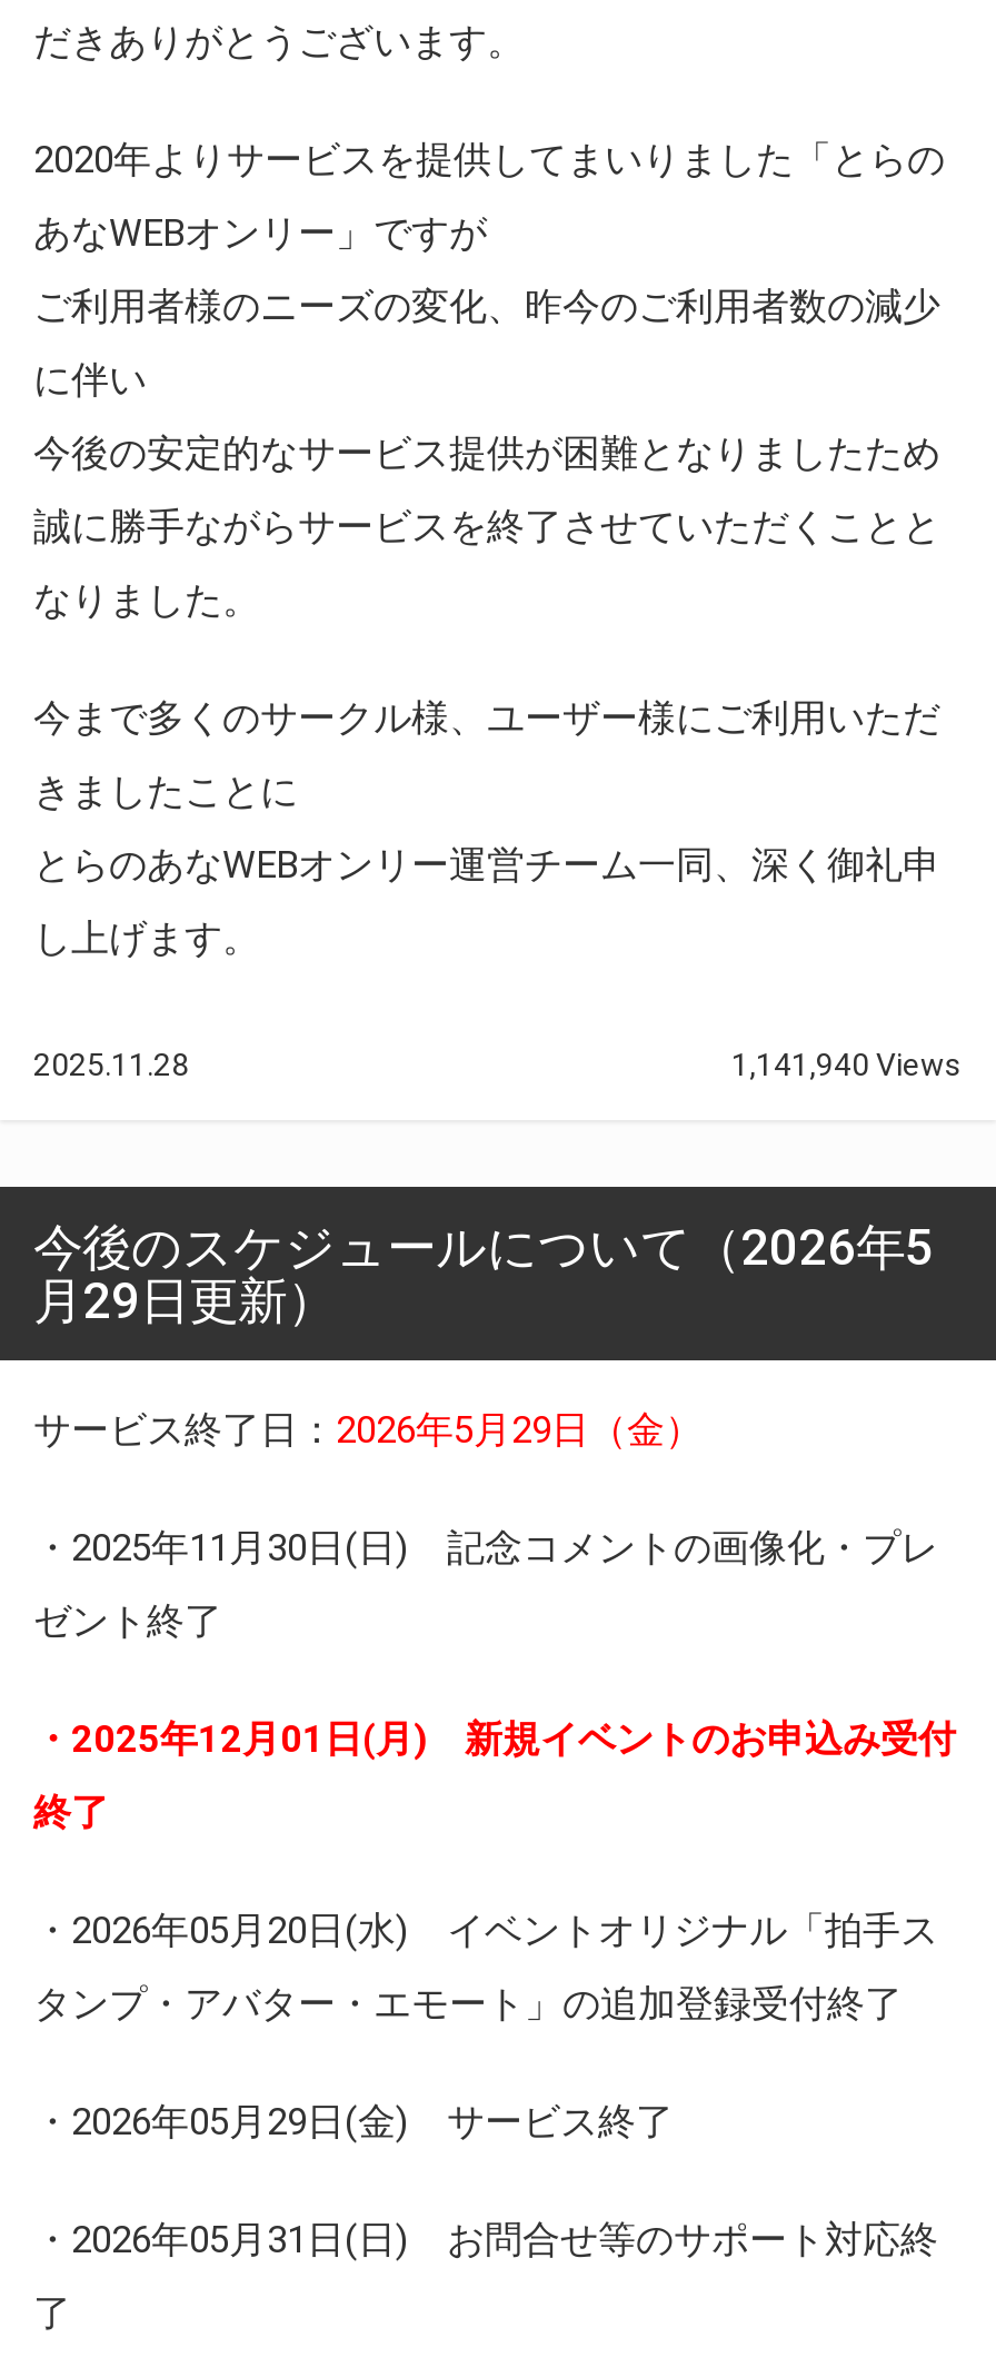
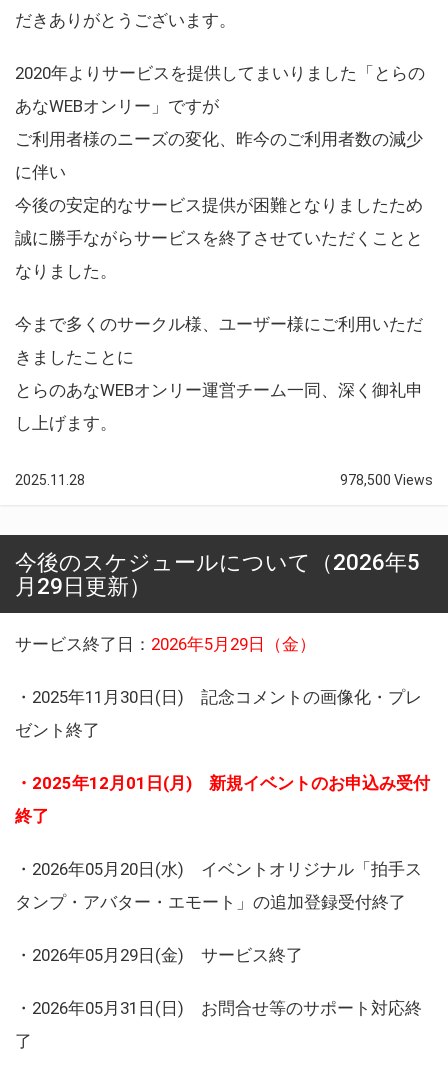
- 1,141,940 Views
+ 978,500 Views
